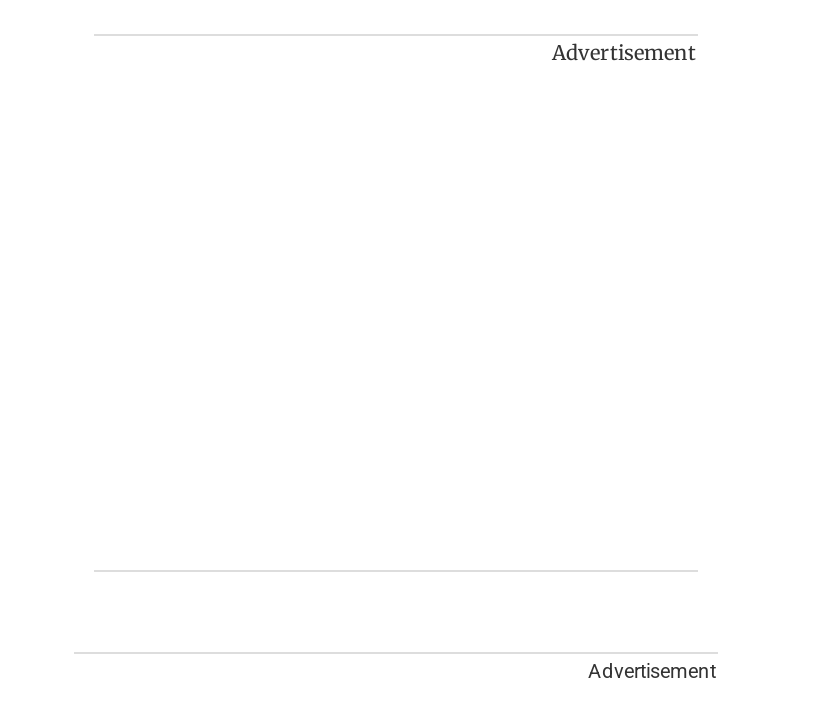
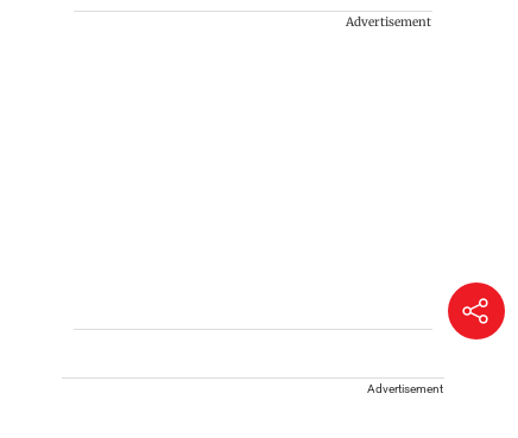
+ [image]
